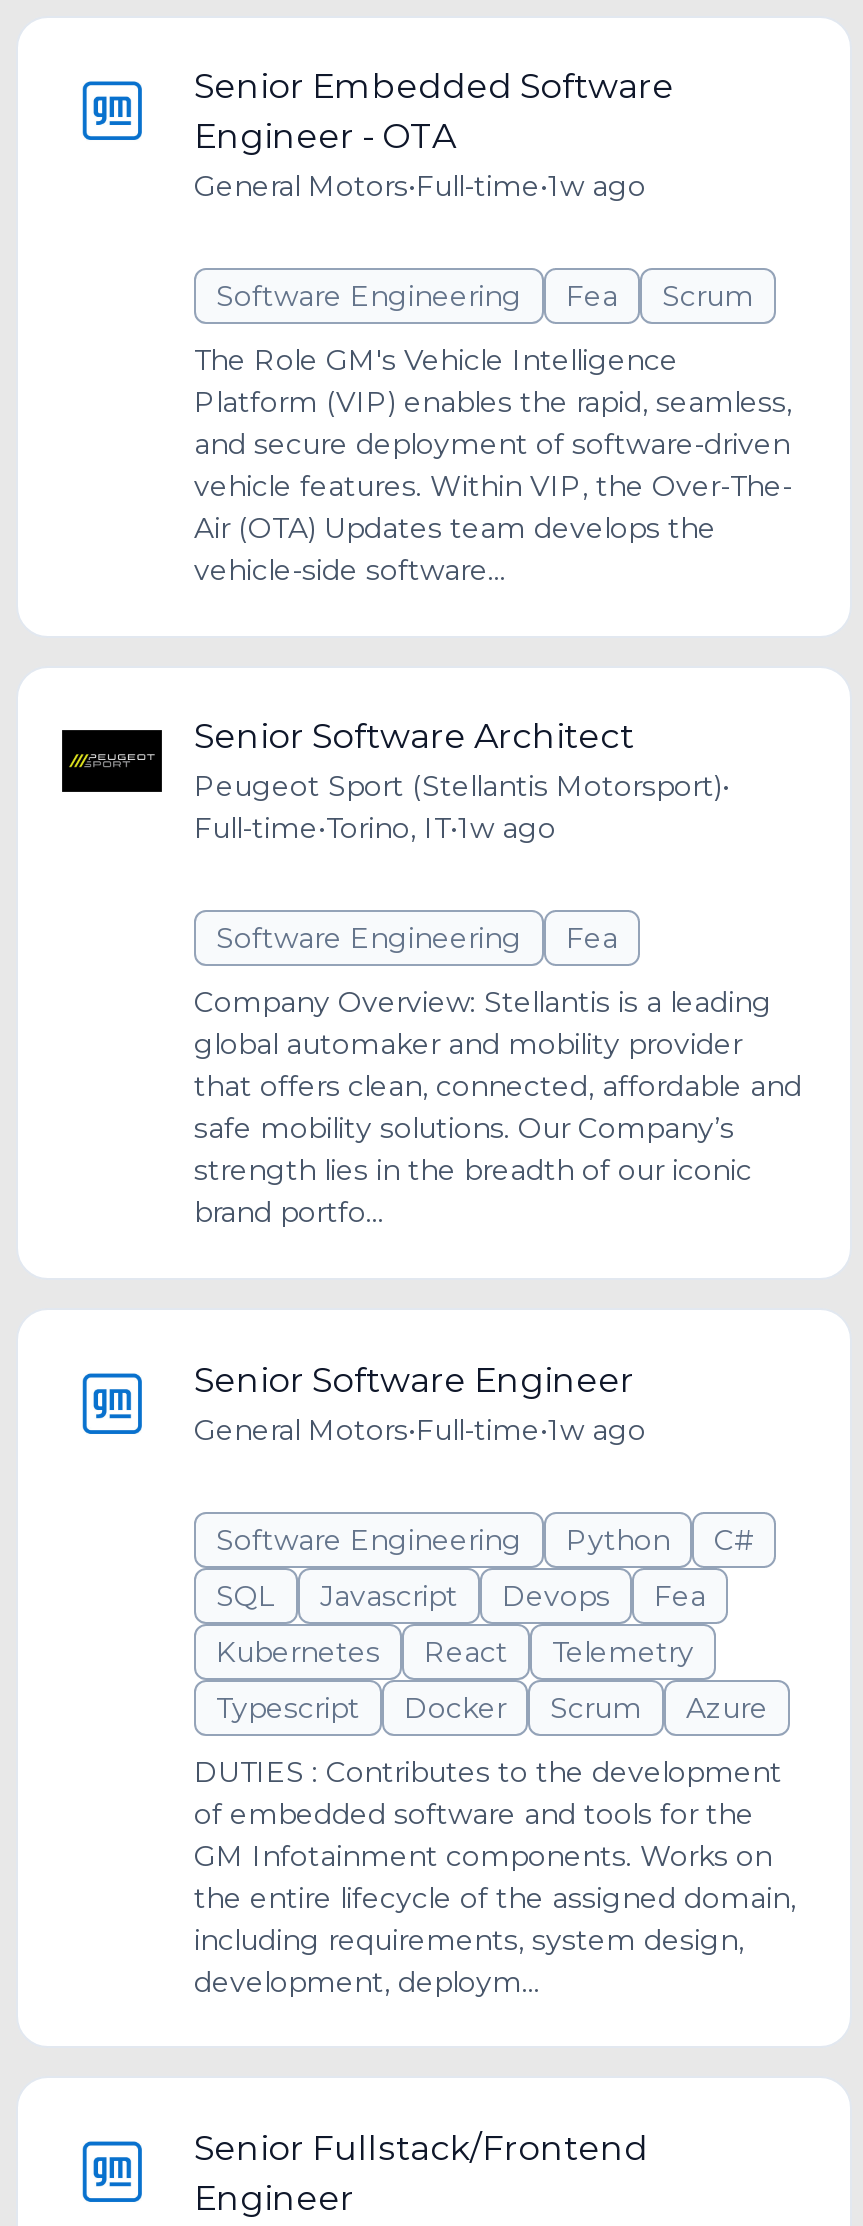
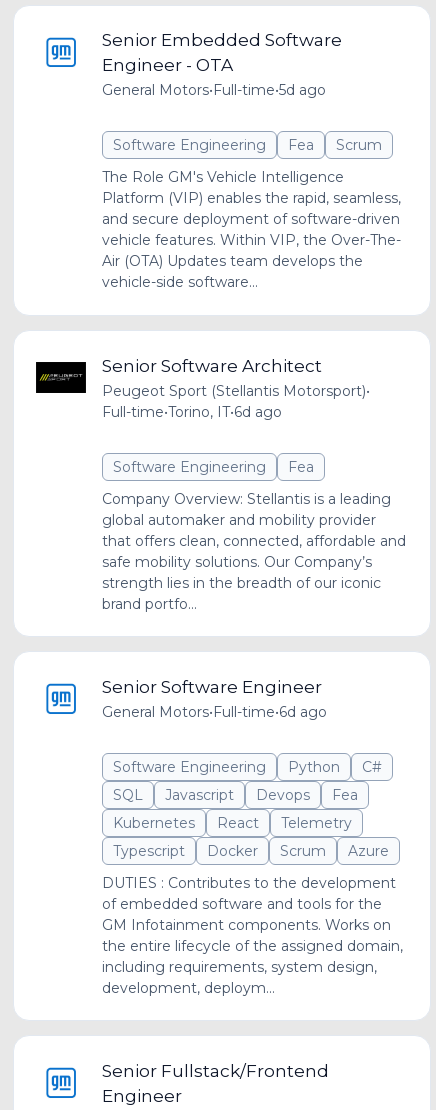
- General Motors•Full-time•1w ago
+ General Motors•Full-time•5d ago

- Full-time•Torino, IT•1w ago
+ Full-time•Torino, IT•6d ago

- General Motors•Full-time•1w ago
+ General Motors•Full-time•6d ago
